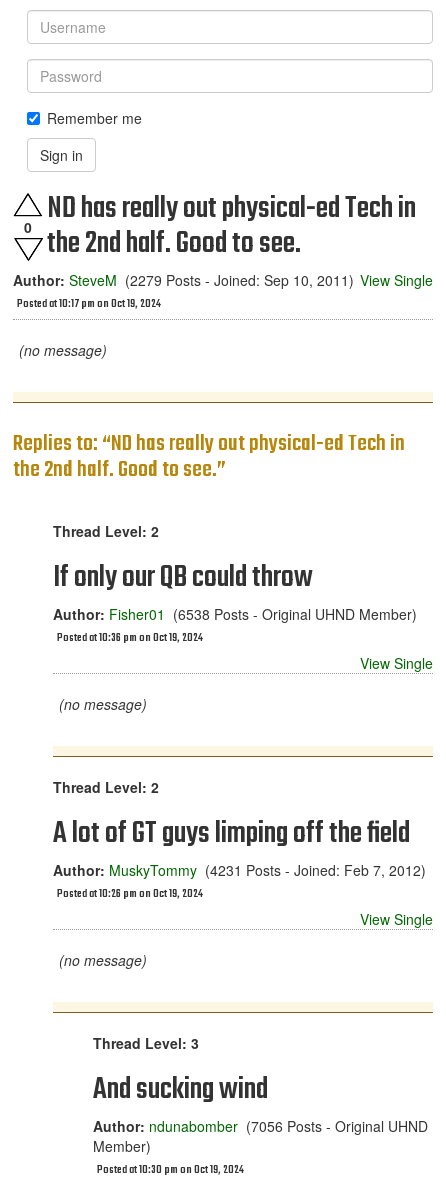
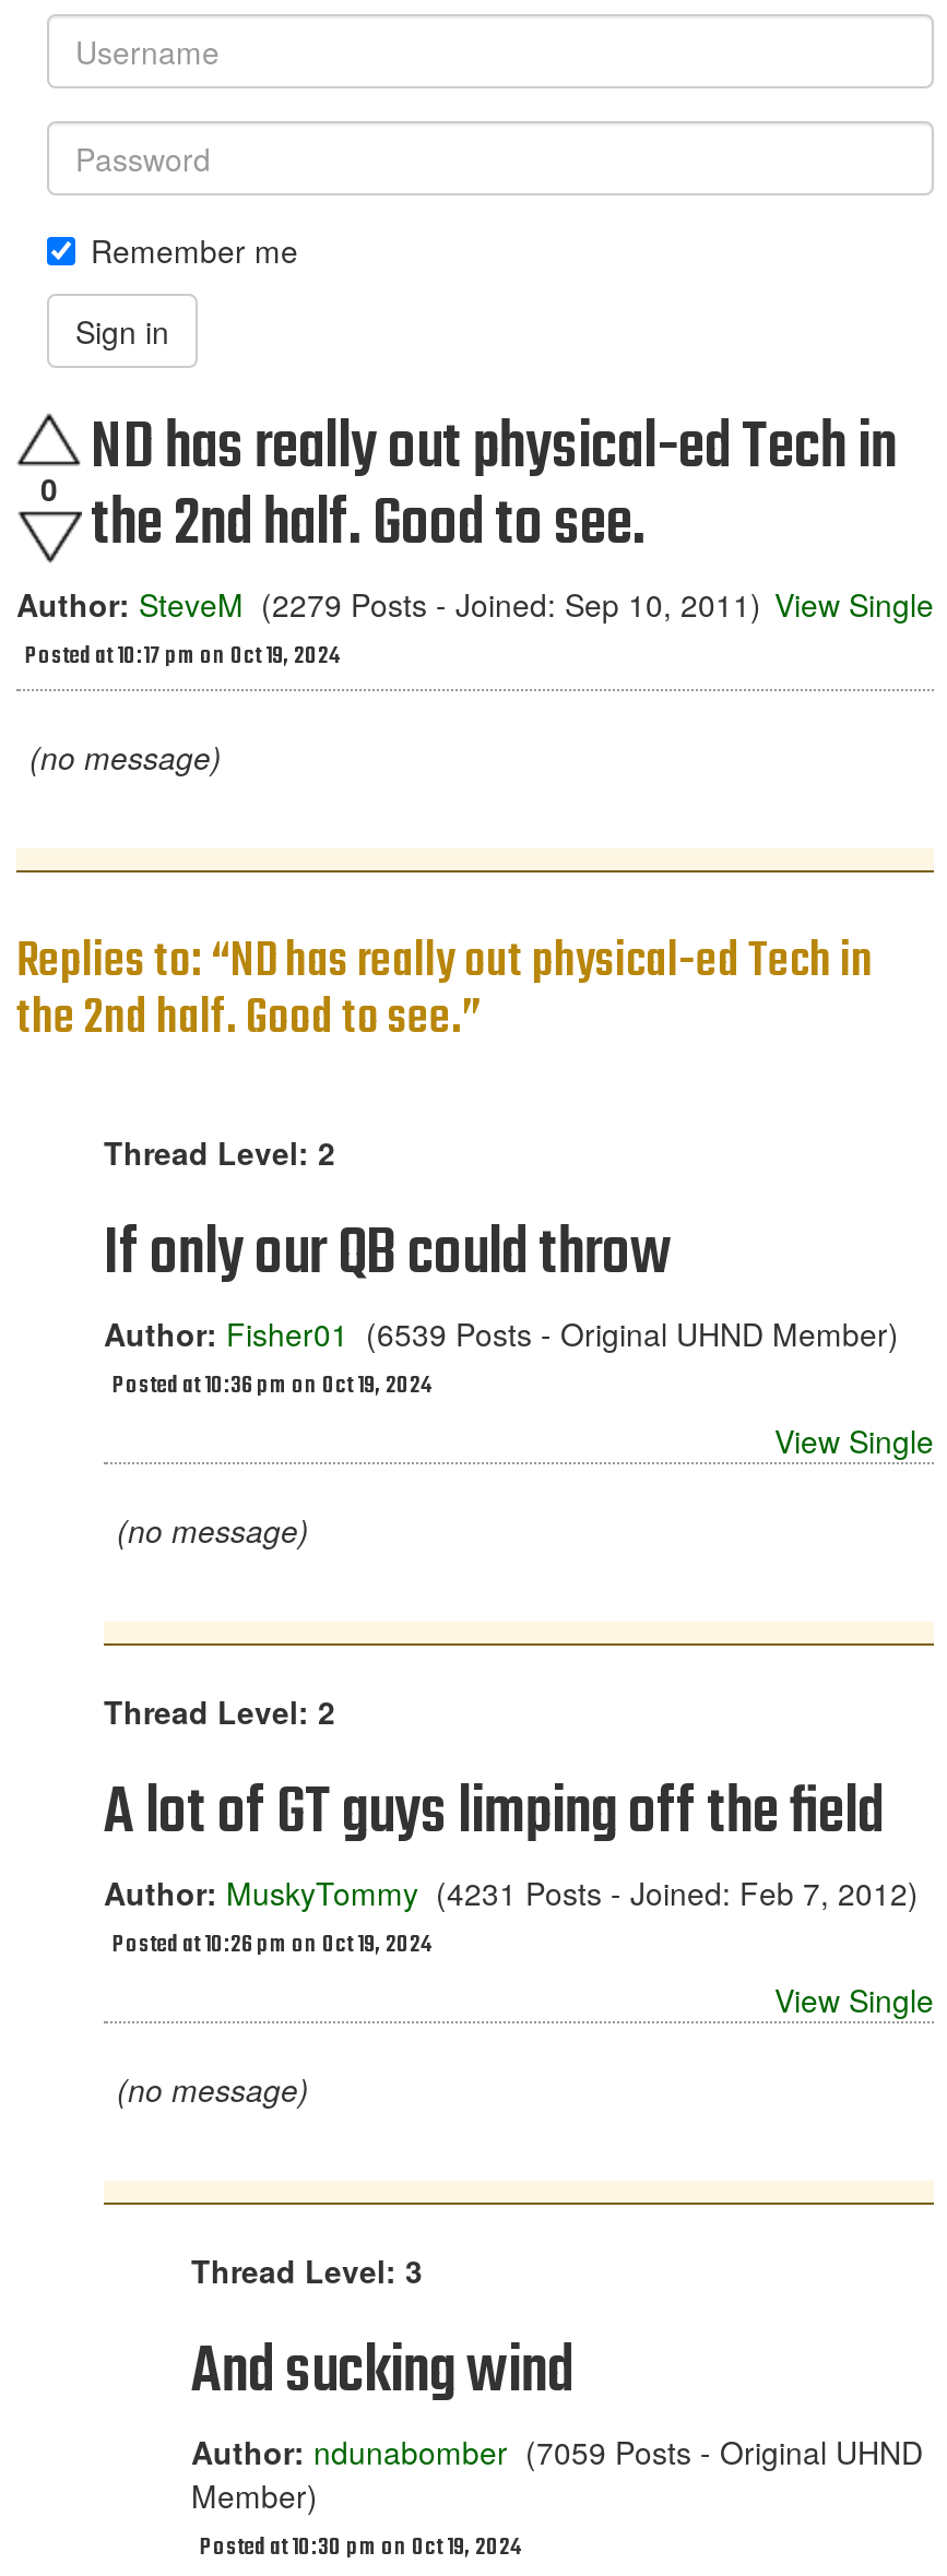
- Author: Fisher01 (6538 Posts - Original UHND Member)
+ Author: Fisher01 (6539 Posts - Original UHND Member)

- Author: ndunabomber (7056 Posts - Original UHND
+ Author: ndunabomber (7059 Posts - Original UHND
